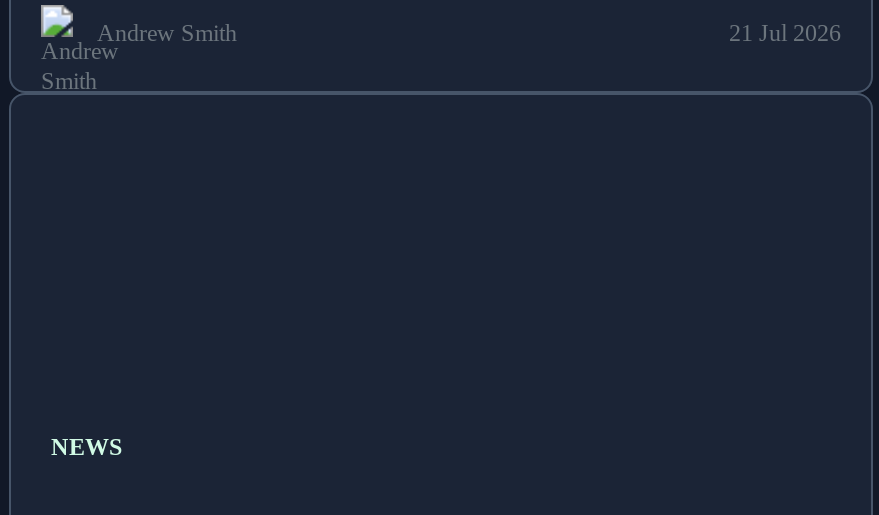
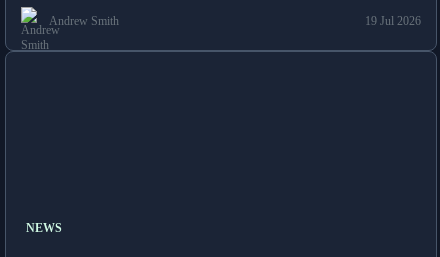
- 21 Jul 2026
+ 19 Jul 2026
